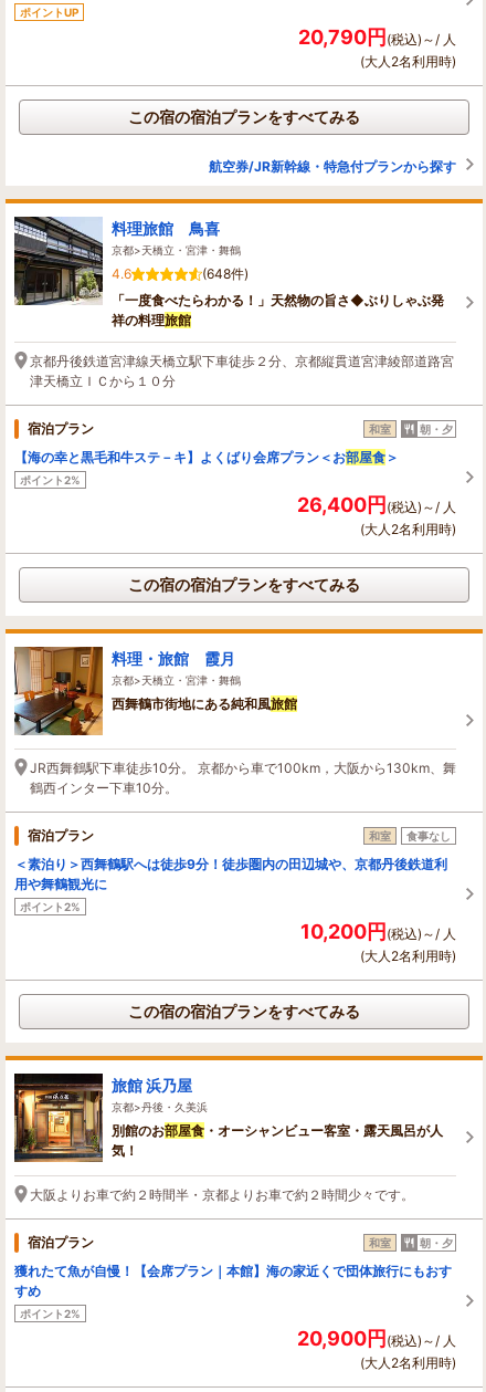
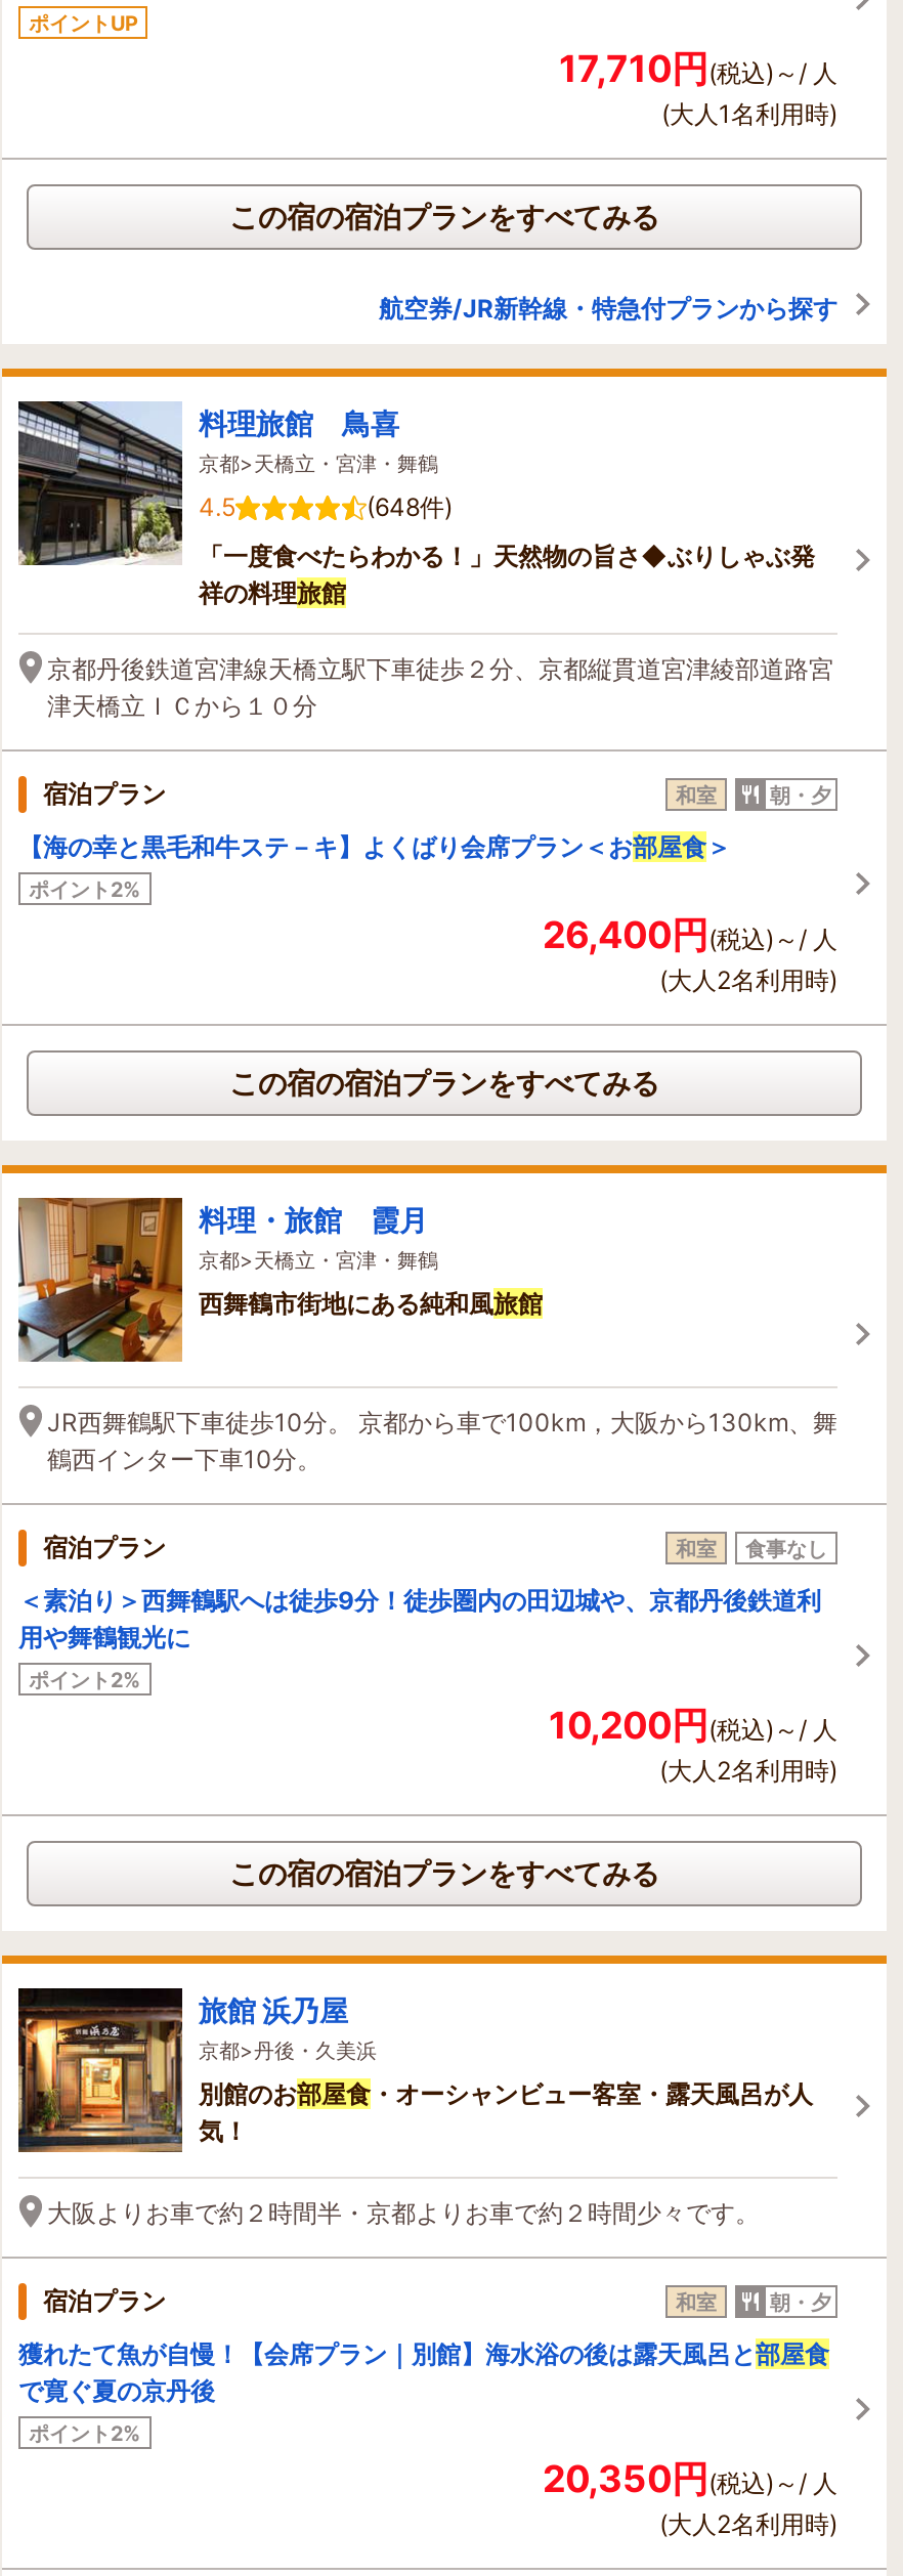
- 20,790円(税込)～/ 人
+ 17,710円(税込)～/ 人

- (大人2名利用時)
+ (大人1名利用時)

- 4.6
+ 4.5

- 獲れたて魚が自慢！【会席プラン｜本館】海の家近くで団体旅行にもおす
- すめ
+ 獲れたて魚が自慢！【会席プラン｜別館】海水浴の後は露天風呂と部屋食
+ で寛ぐ夏の京丹後

- 20,900円(税込)～/ 人
+ 20,350円(税込)～/ 人
